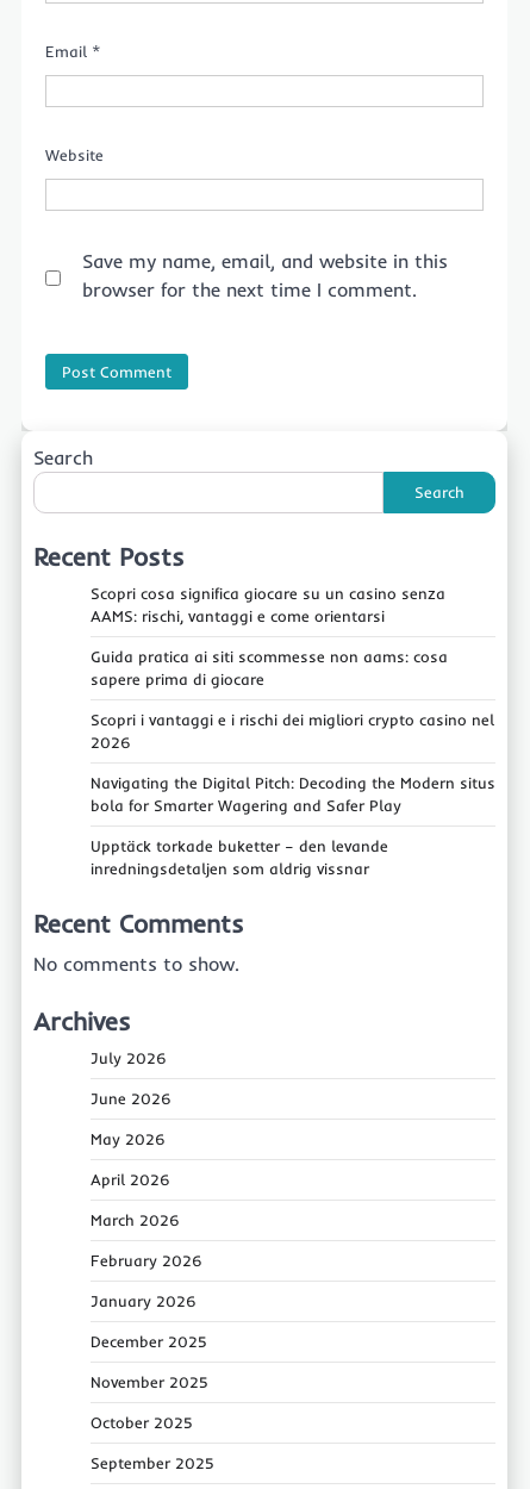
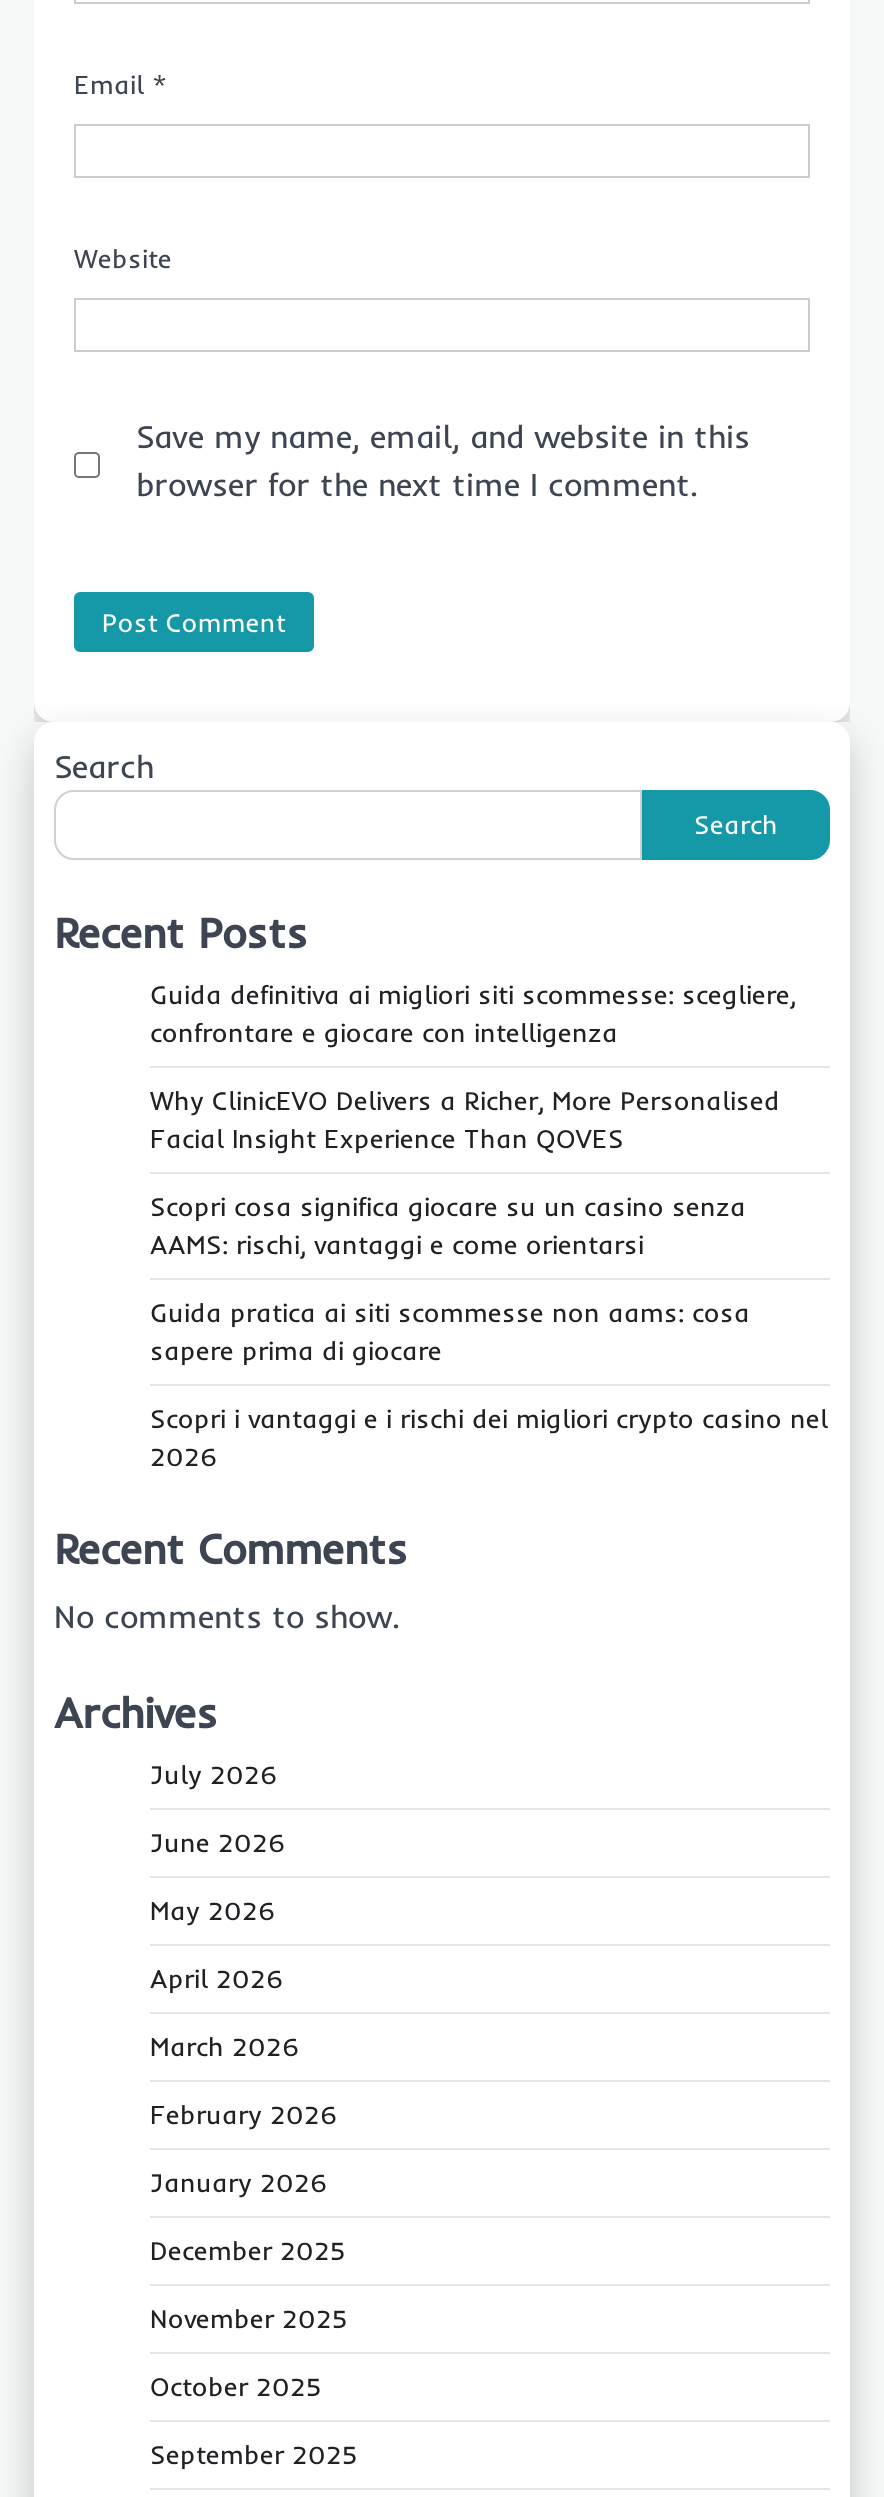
+ Guida definitiva ai migliori siti scommesse: scegliere,
+ confrontare e giocare con intelligenza
+ Why ClinicEVO Delivers a Richer, More Personalised
+ Facial Insight Experience Than QOVES

moved down: Scopri cosa significa giocare su un casino senza | AAMS: rischi, vantaggi e come orientarsi | Guida pratica ai siti scommesse non aams: cosa | sapere prima di giocare | Scopri i vantaggi e i rischi dei migliori crypto casino nel | 2026

- Navigating the Digital Pitch: Decoding the Modern situs
- bola for Smarter Wagering and Safer Play
- Upptäck torkade buketter – den levande
- inredningsdetaljen som aldrig vissnar
